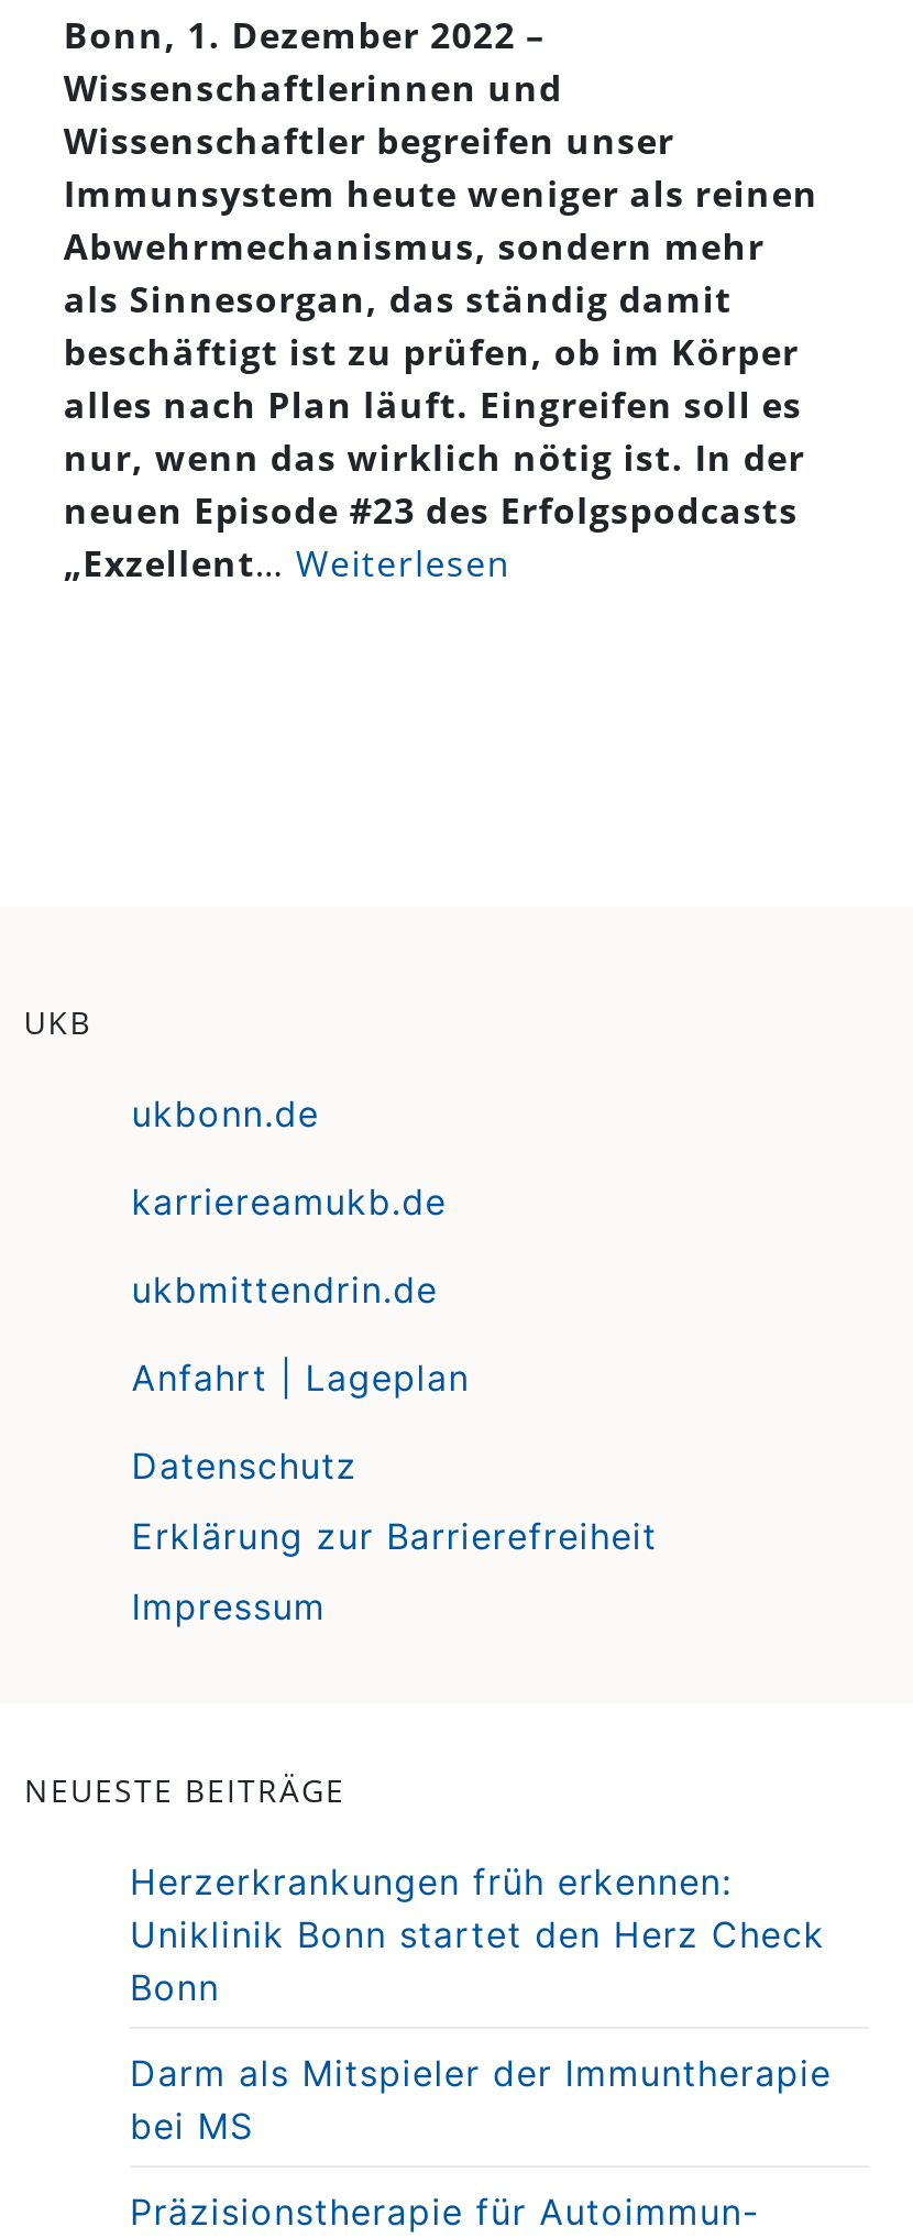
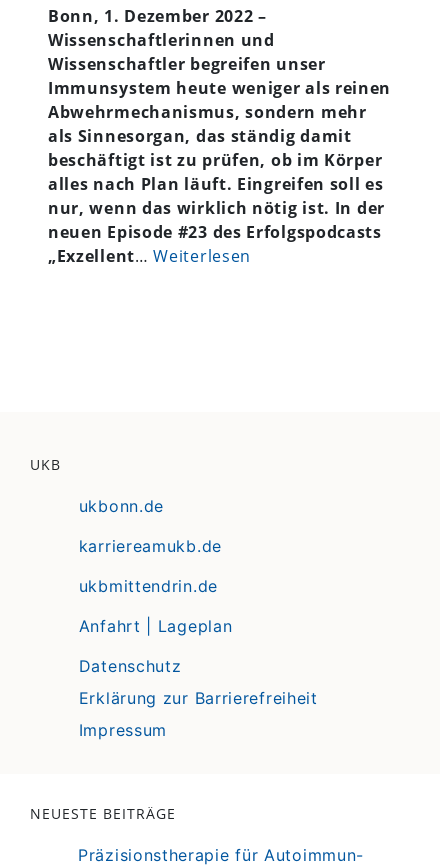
- Herzerkrankungen früh erkennen:
- Uniklinik Bonn startet den Herz Check
- Bonn
- Darm als Mitspieler der Immuntherapie
- bei MS
